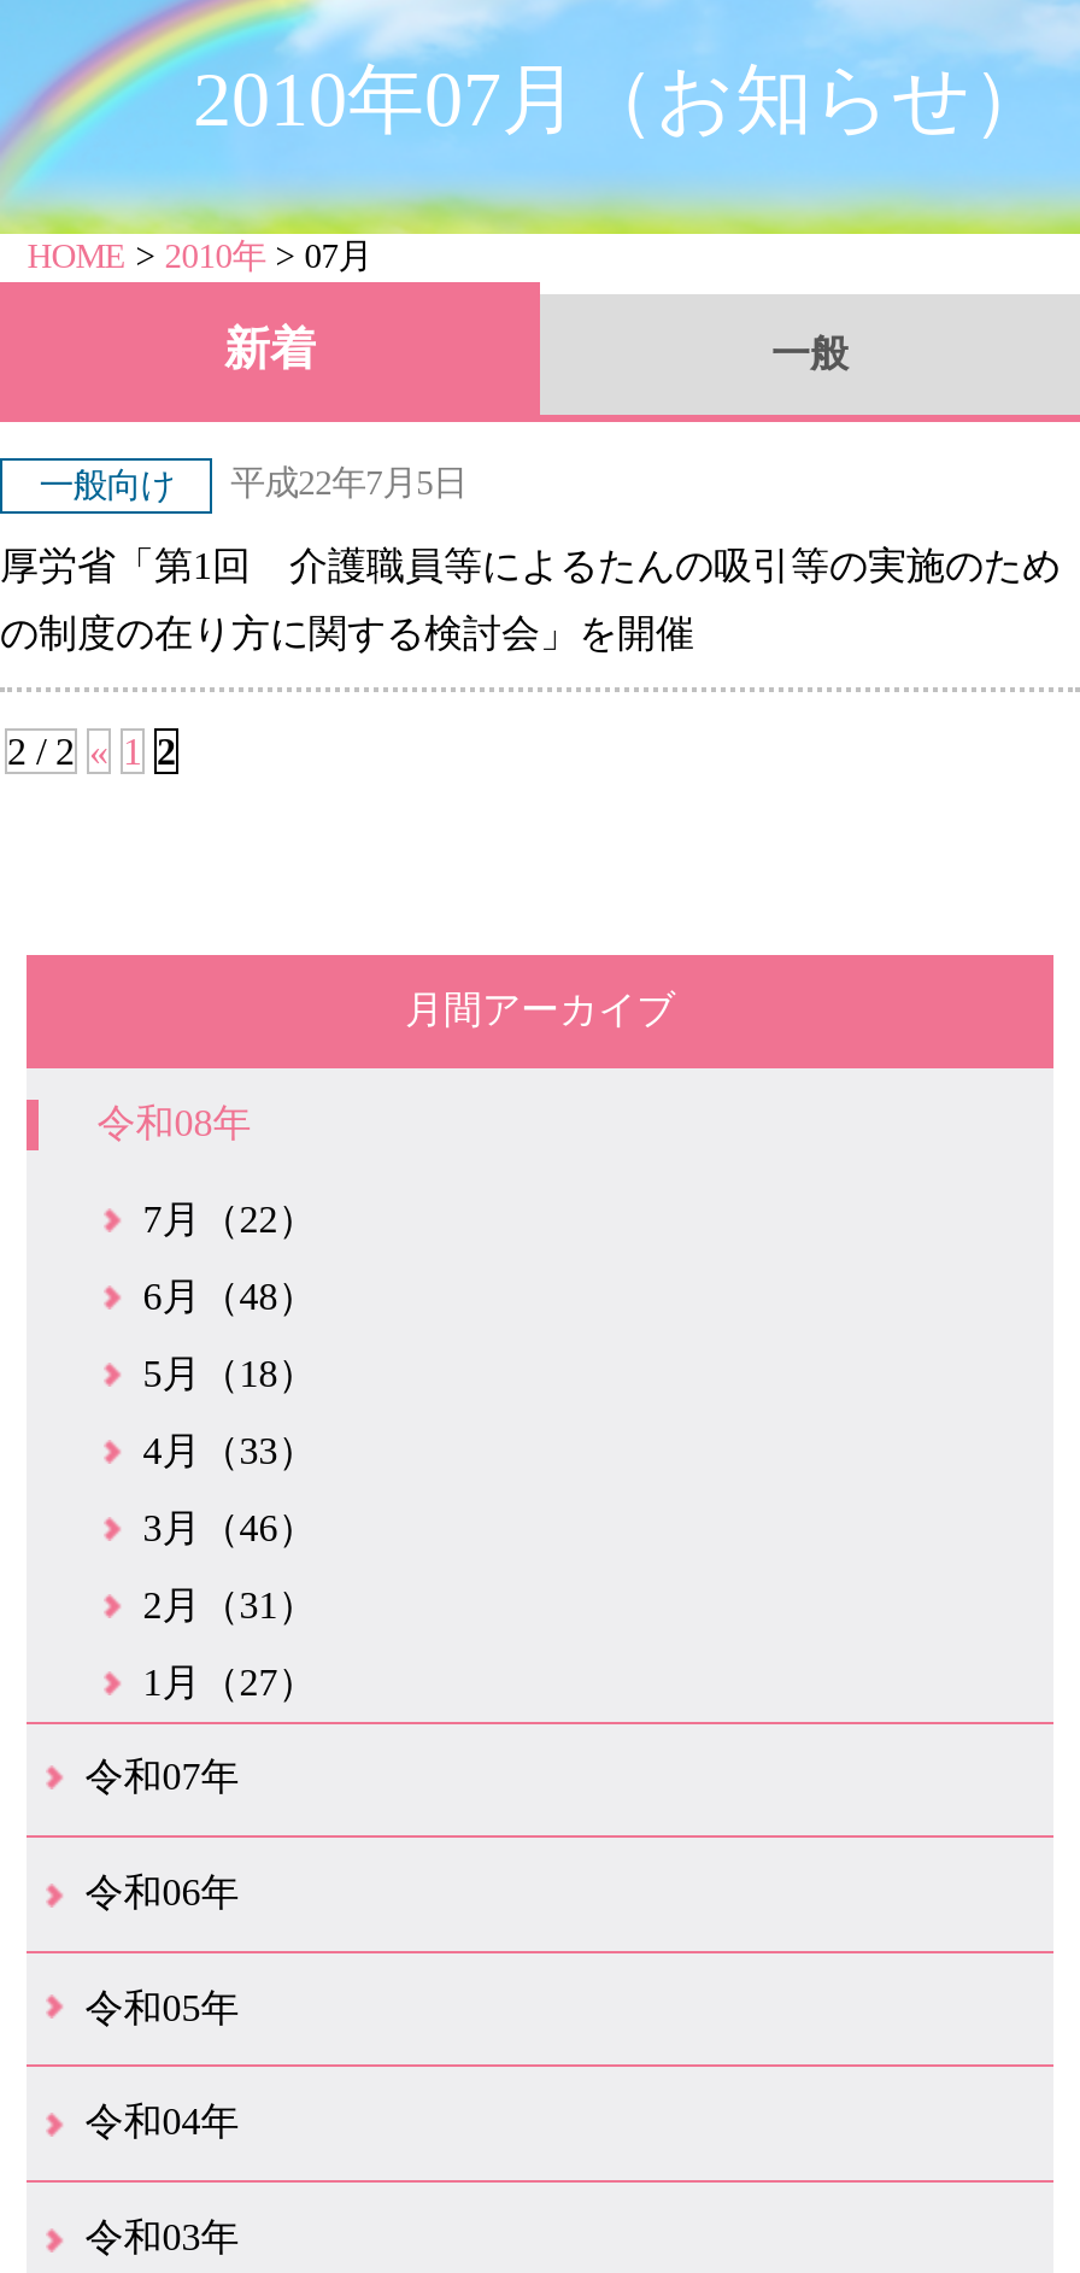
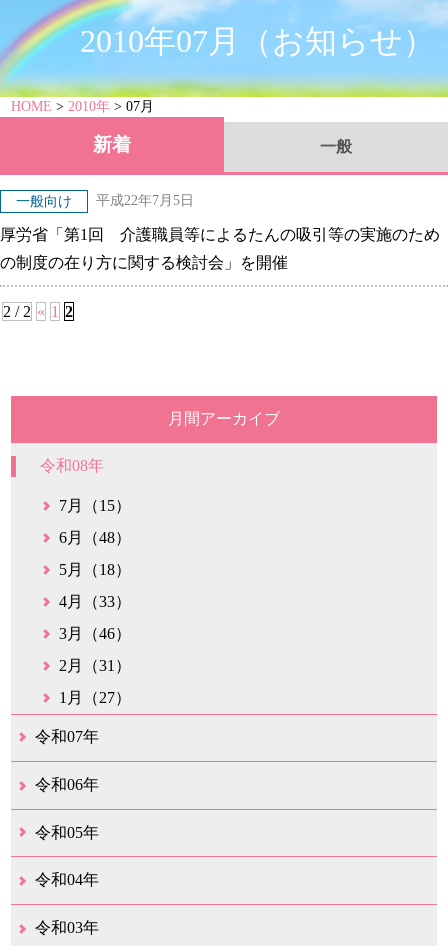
- 7月（22）
+ 7月（15）
